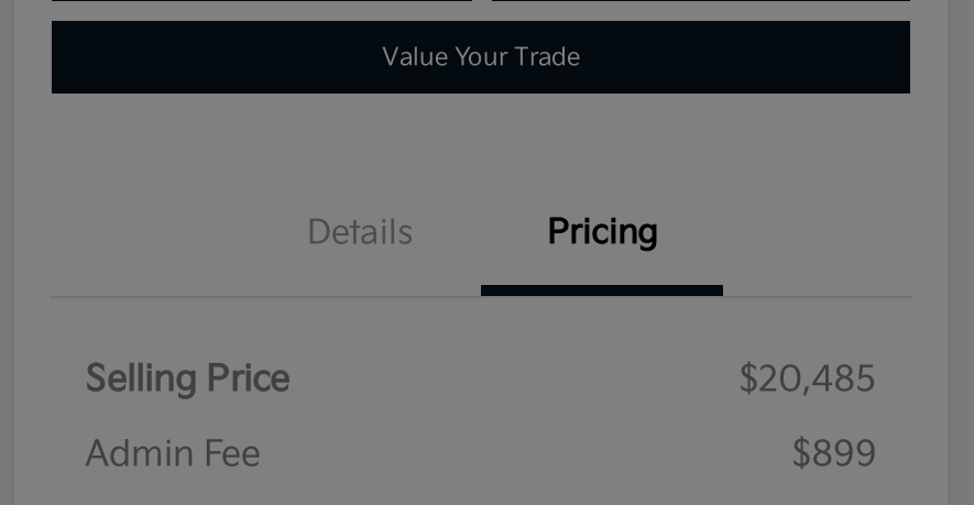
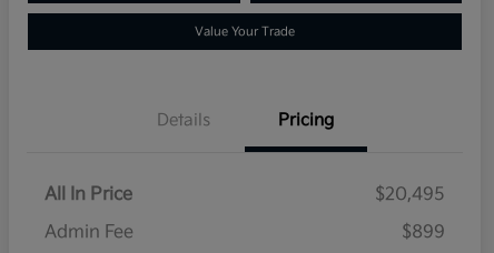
- Selling Price
- $20,485
+ All In Price
+ $20,495
